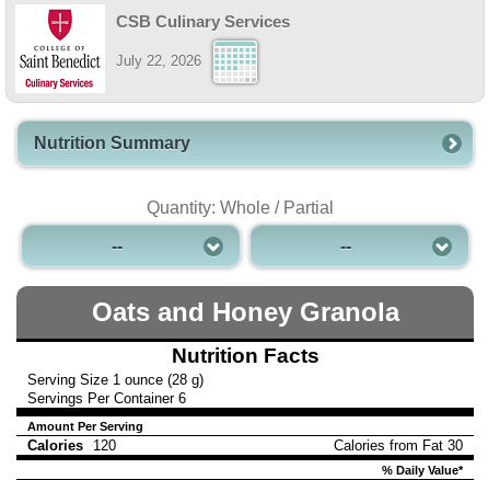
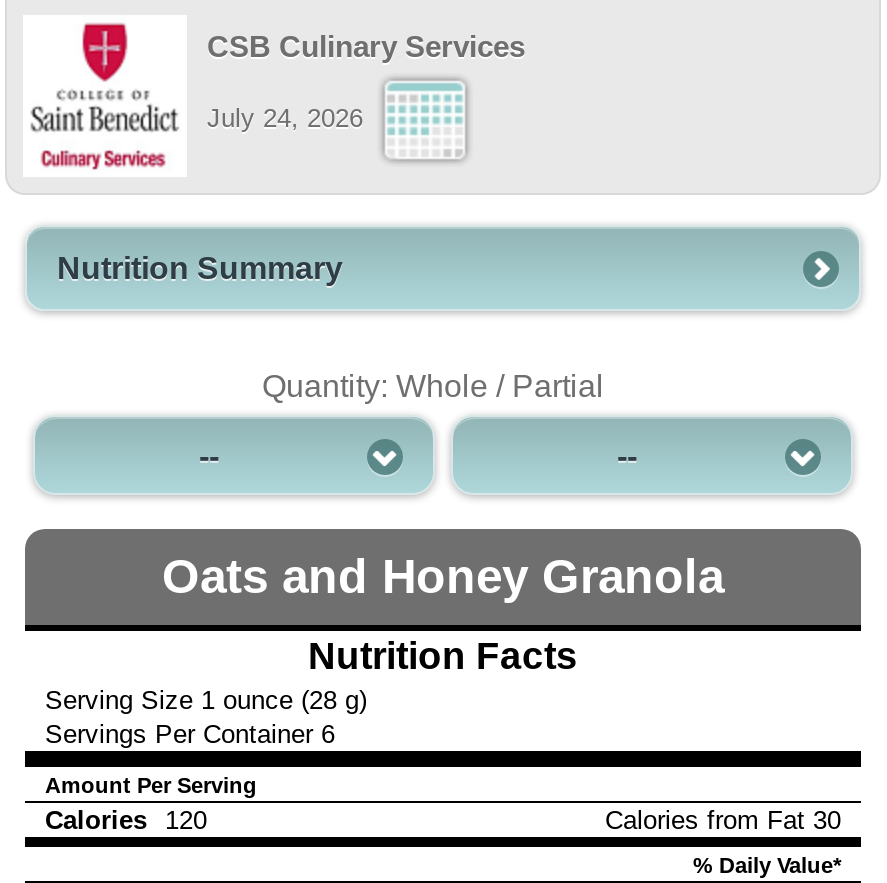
- July 22, 2026
+ July 24, 2026
